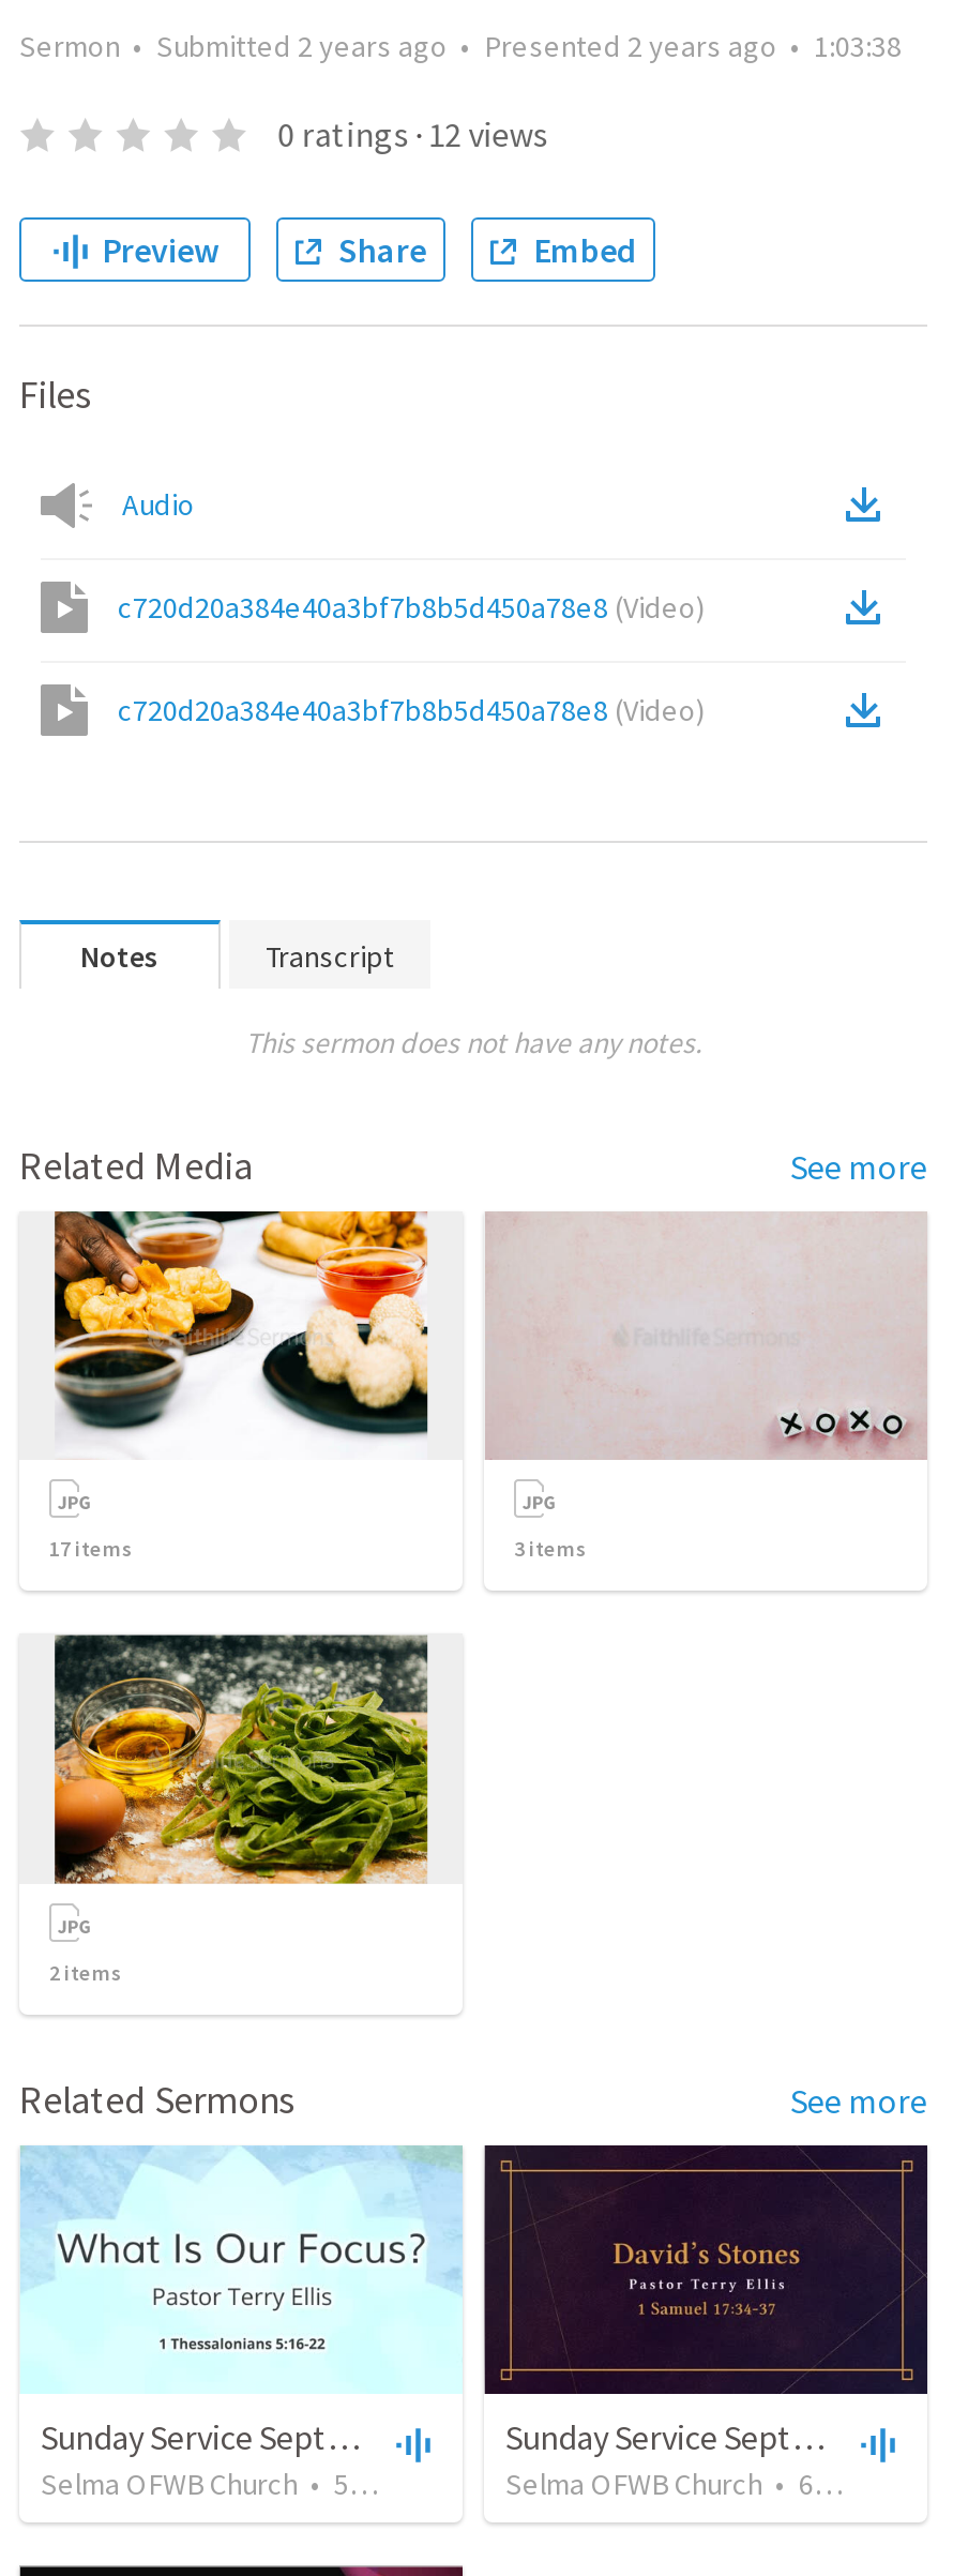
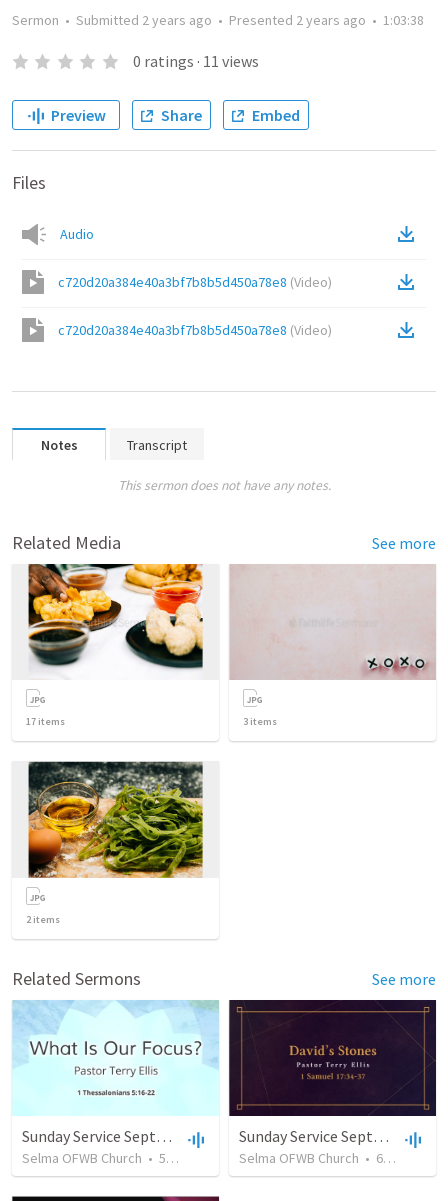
- 0 ratings · 12 views
+ 0 ratings · 11 views
